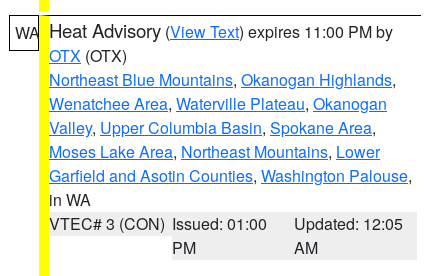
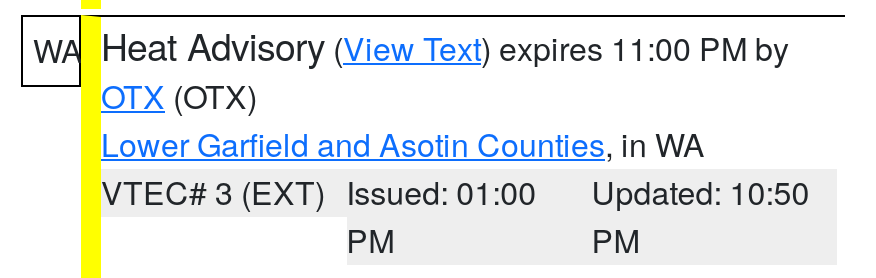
- Northeast Blue Mountains, Okanogan Highlands,
- Wenatchee Area, Waterville Plateau, Okanogan
- Valley, Upper Columbia Basin, Spokane Area,
- Moses Lake Area, Northeast Mountains, Lower
- Garfield and Asotin Counties, Washington Palouse,
- in WA
- VTEC# 3 (CON) Issued: 01:00
+ Lower Garfield and Asotin Counties, in WA
+ VTEC# 3 (EXT) Issued: 01:00

- Updated: 12:05
- AM
+ Updated: 10:50
+ PM
